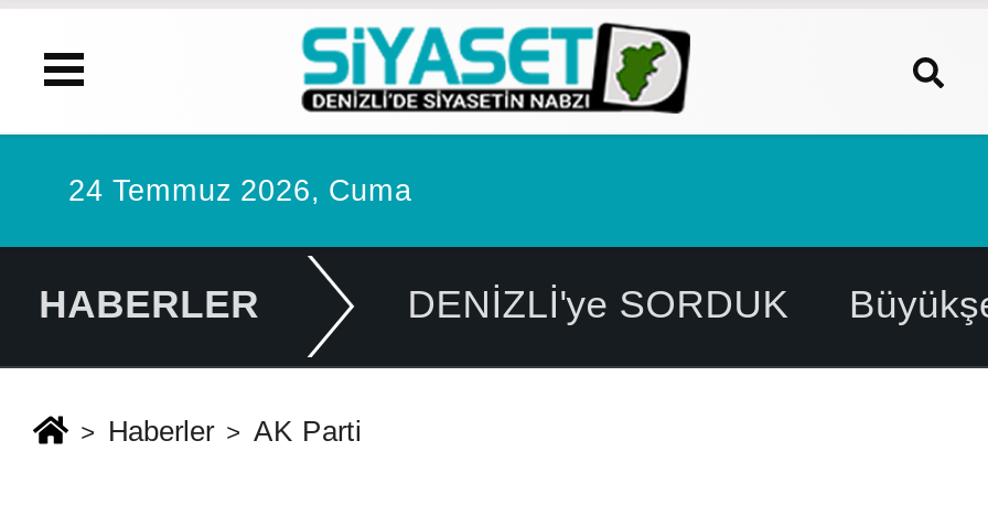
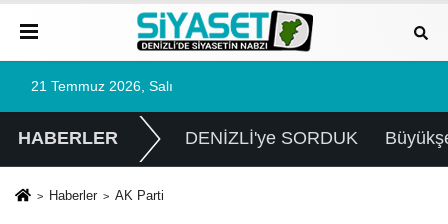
- 24 Temmuz 2026, Cuma
+ 21 Temmuz 2026, Salı
